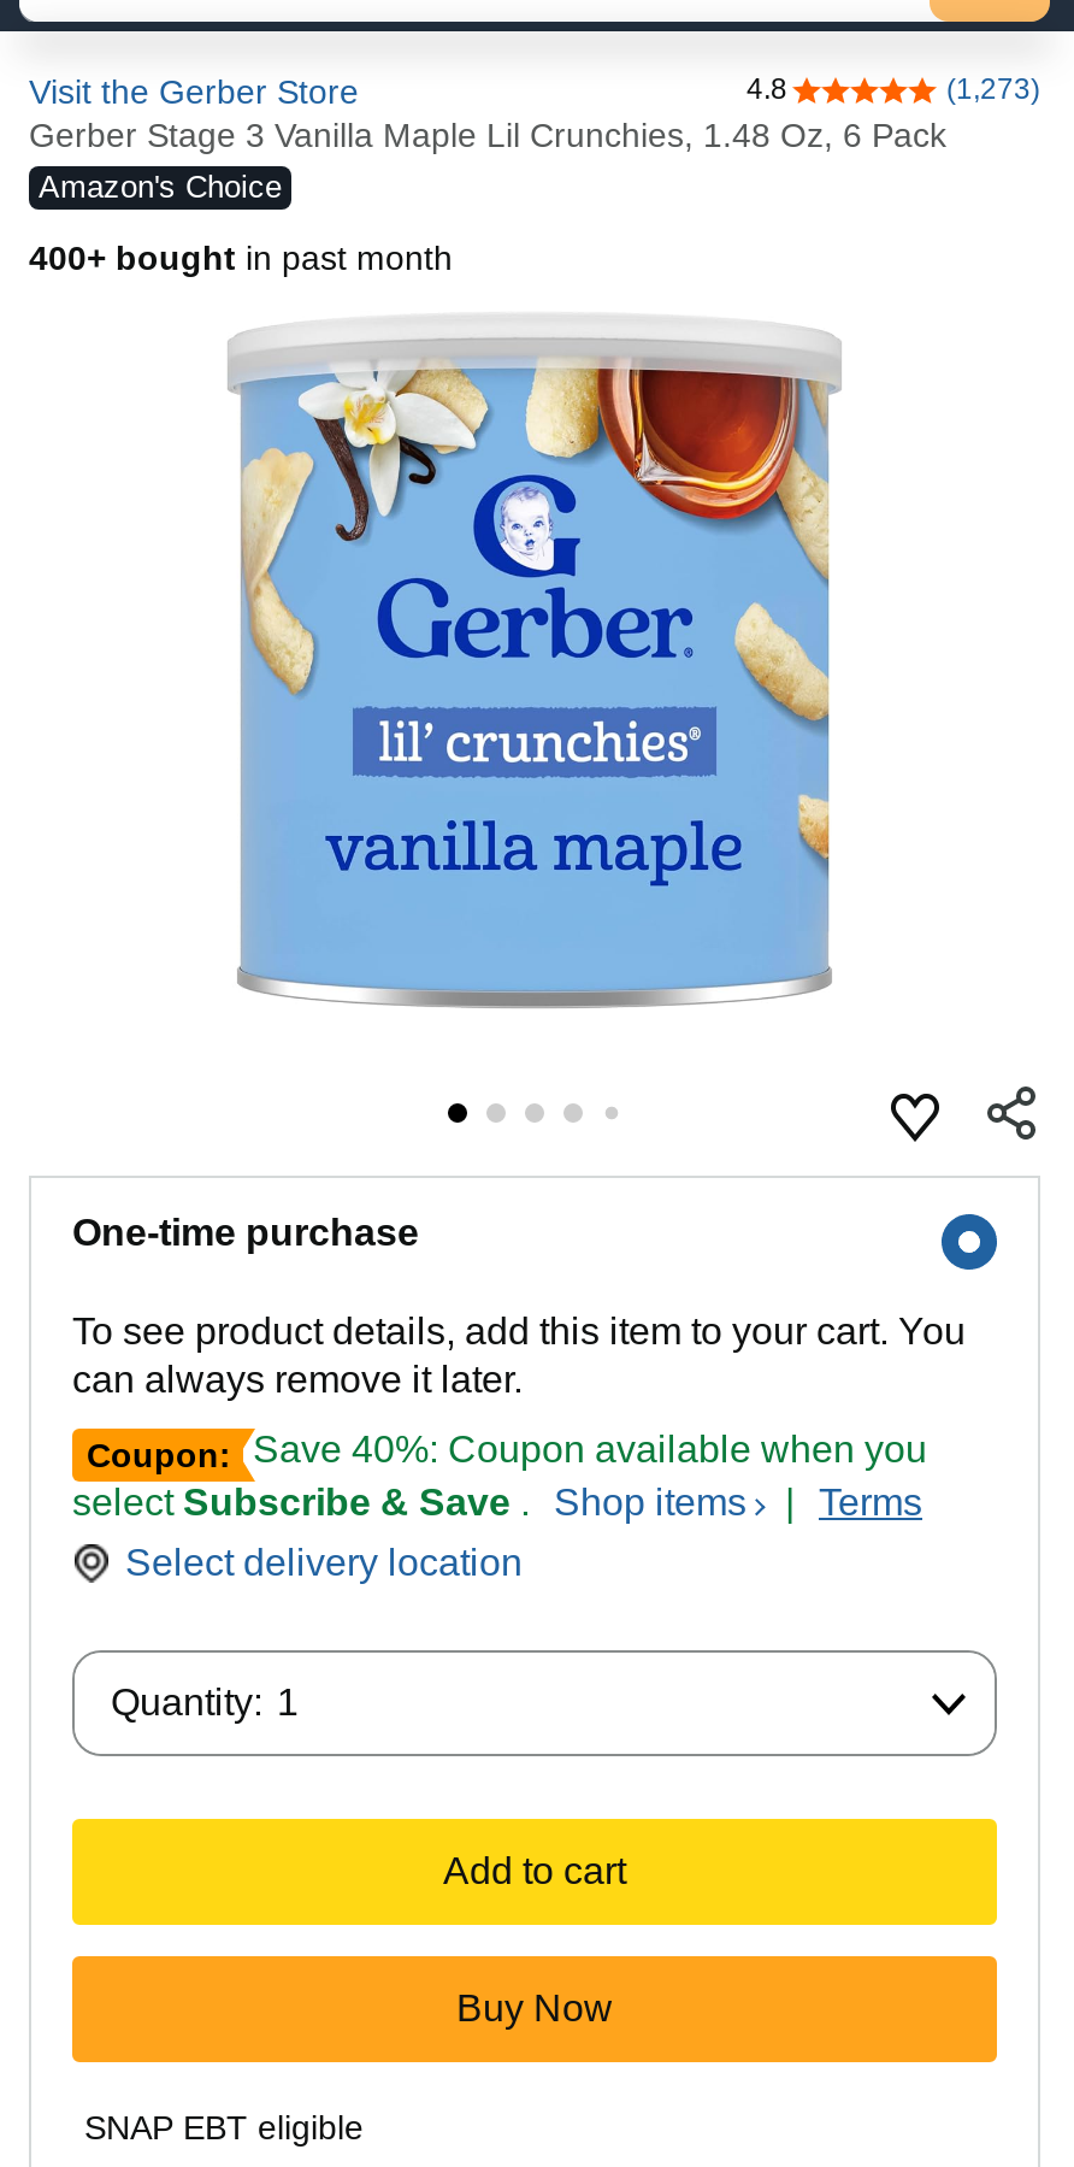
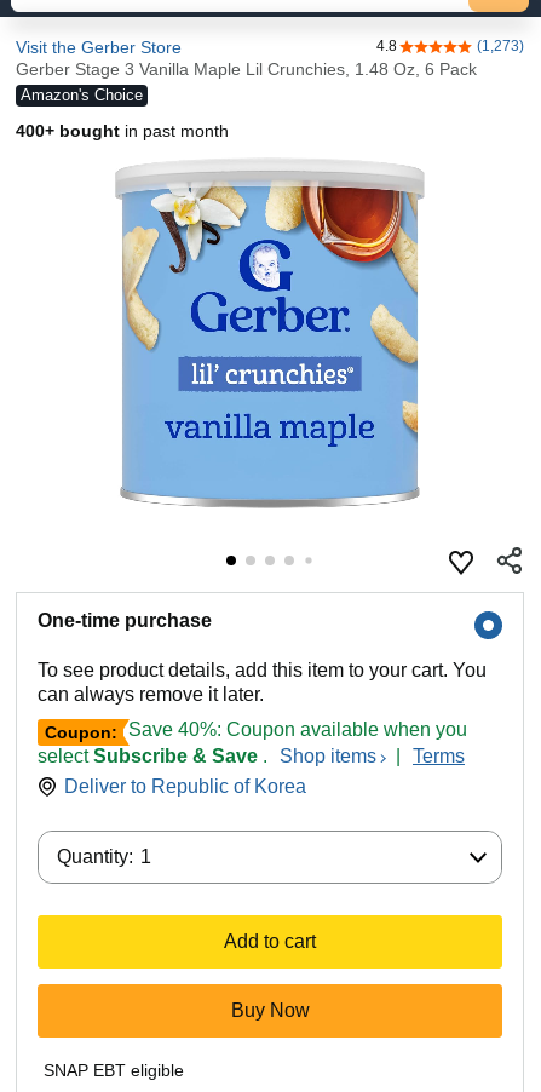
- Select delivery location
+ Deliver to Republic of Korea
